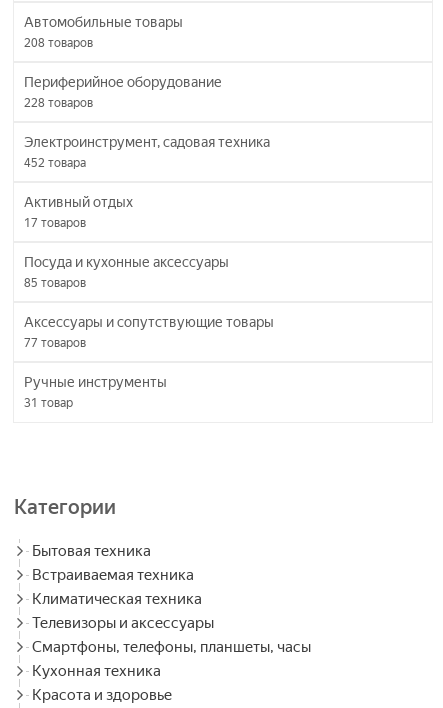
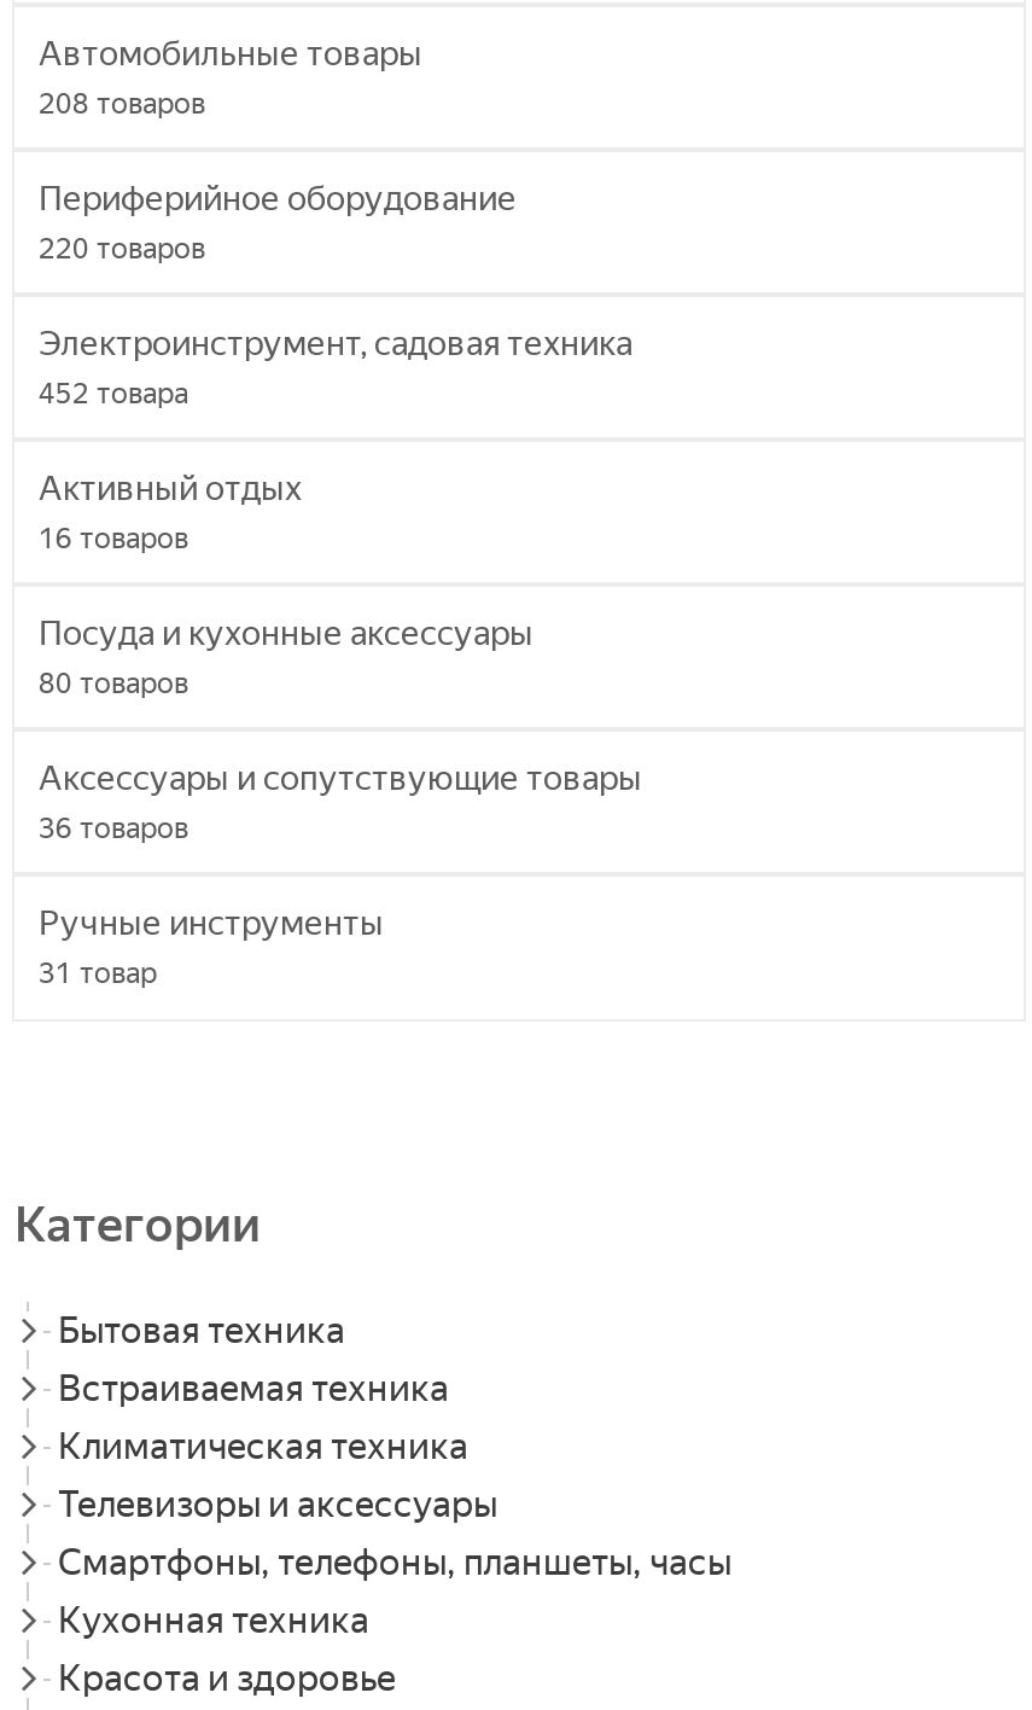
- 228 товаров
+ 220 товаров

- 17 товаров
+ 16 товаров

- 85 товаров
+ 80 товаров

- 77 товаров
+ 36 товаров
